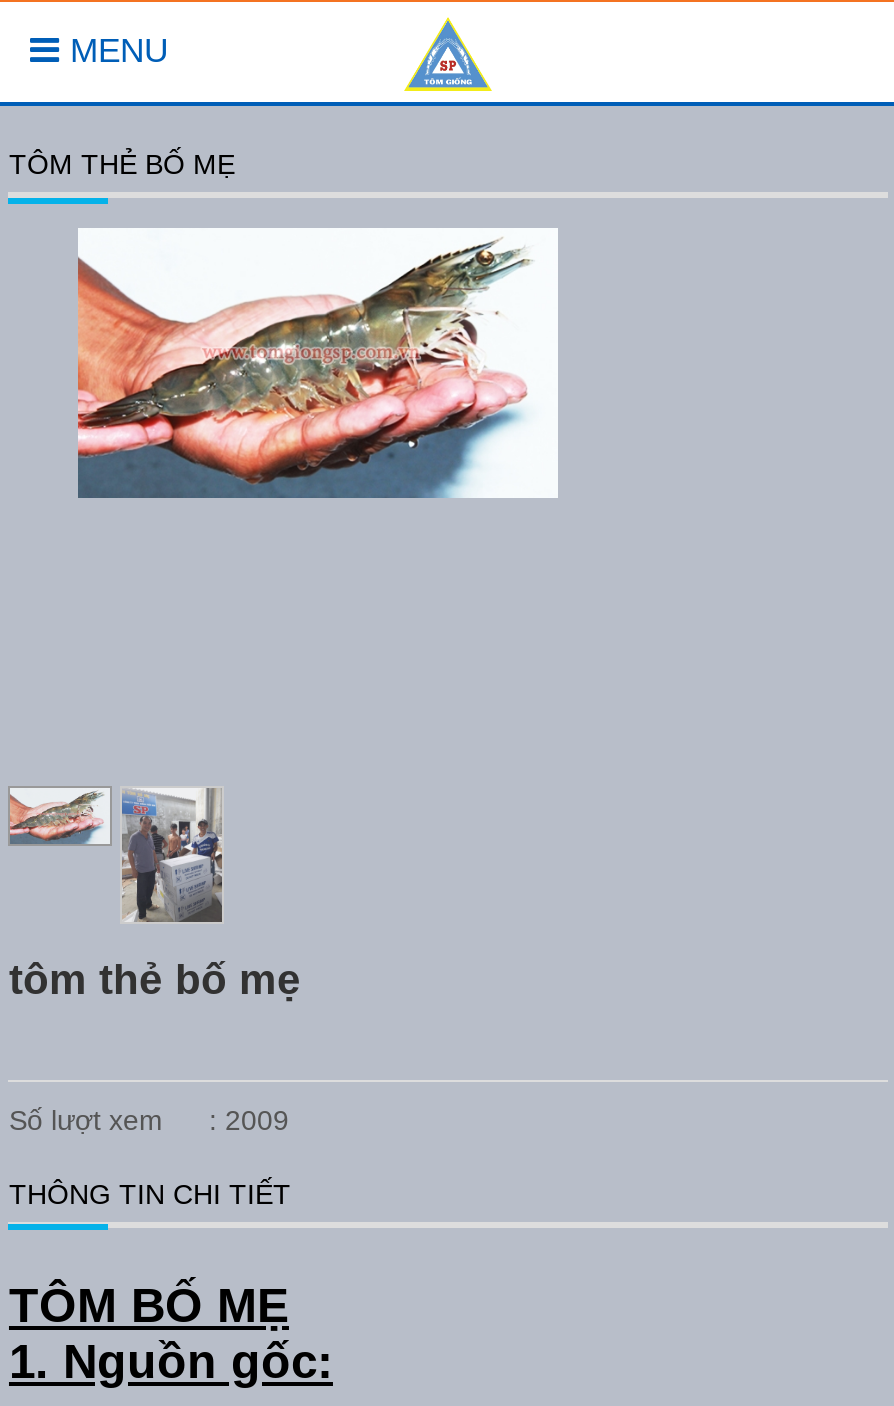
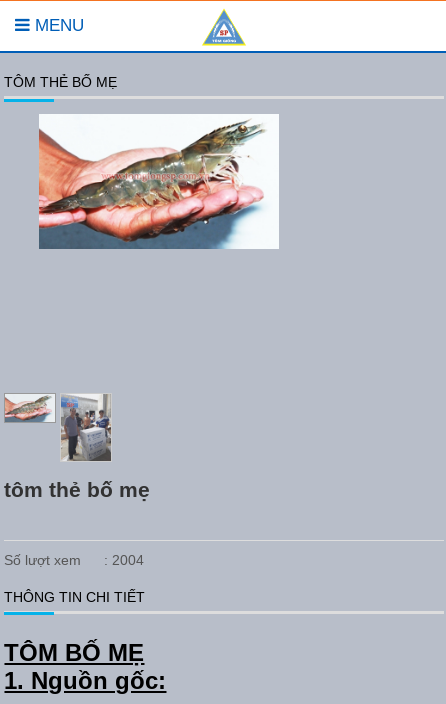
- Số lượt xem : 2009
+ Số lượt xem : 2004
